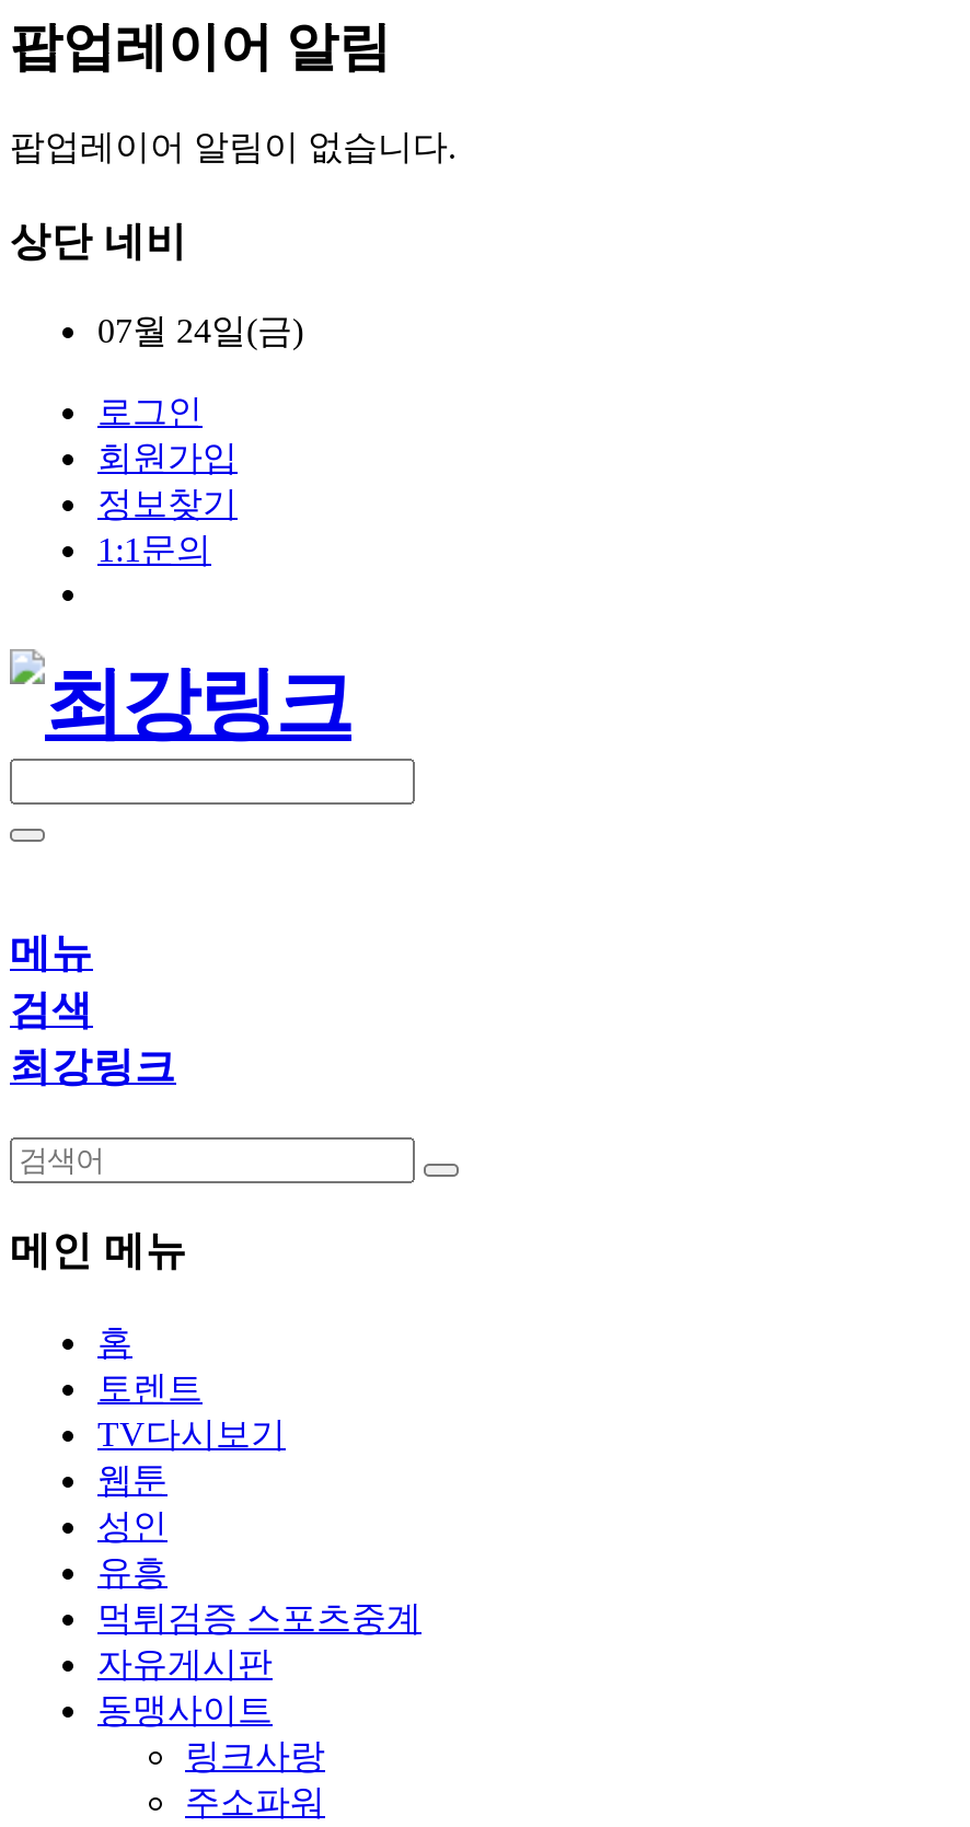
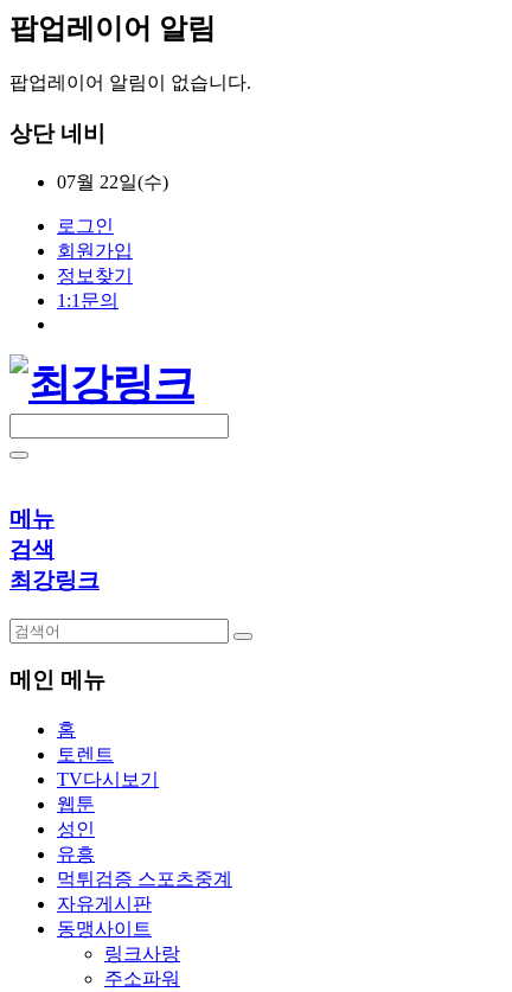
- 07월 24일(금)
+ 07월 22일(수)
